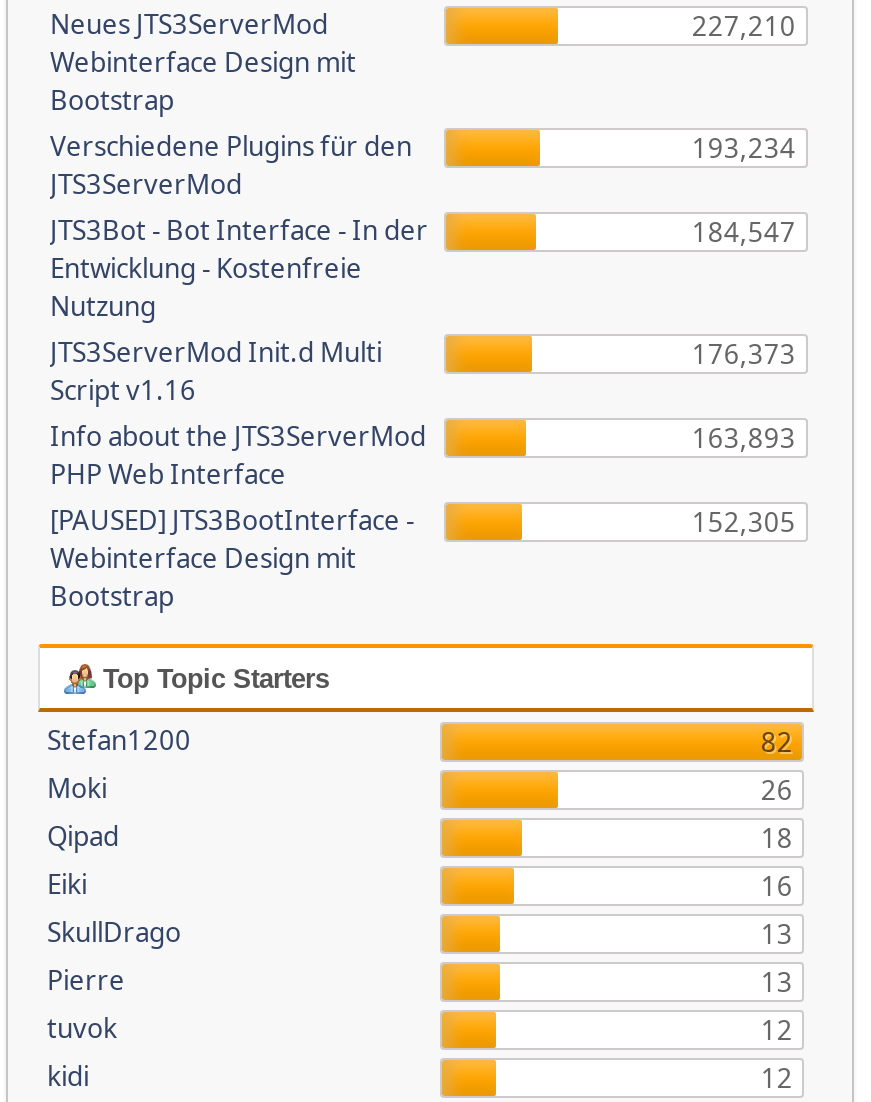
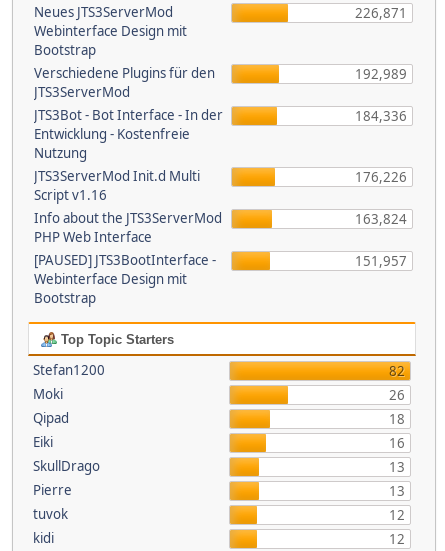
- 227,210
+ 226,871

- 193,234
+ 192,989

- 184,547
+ 184,336

- 176,373
+ 176,226

- 163,893
+ 163,824

- 152,305
+ 151,957
